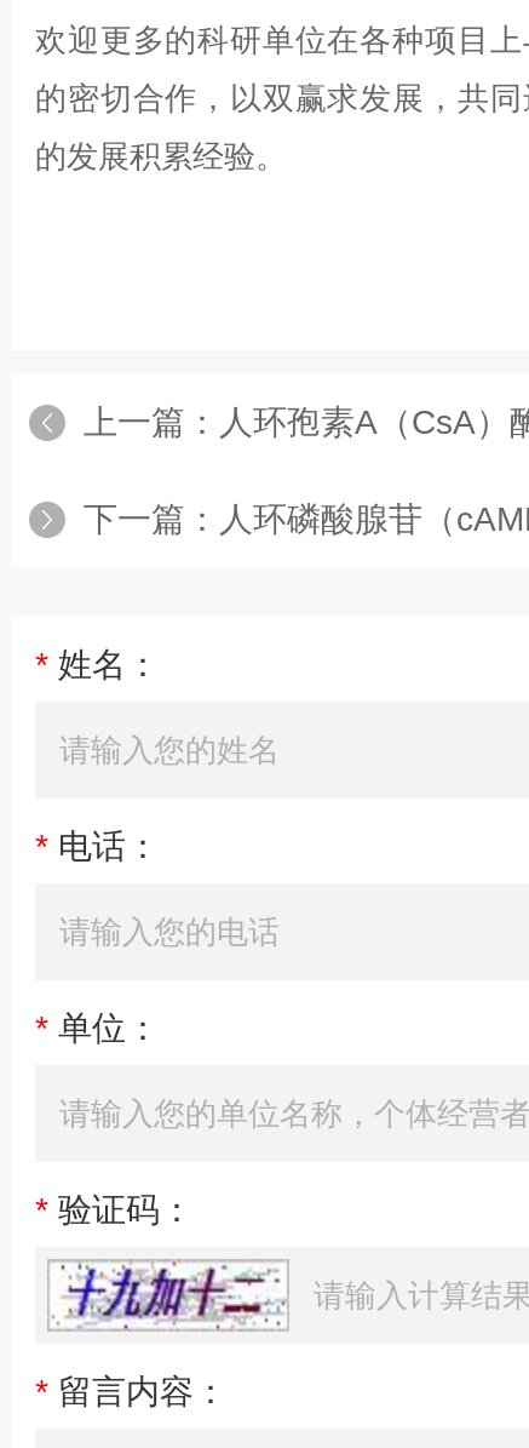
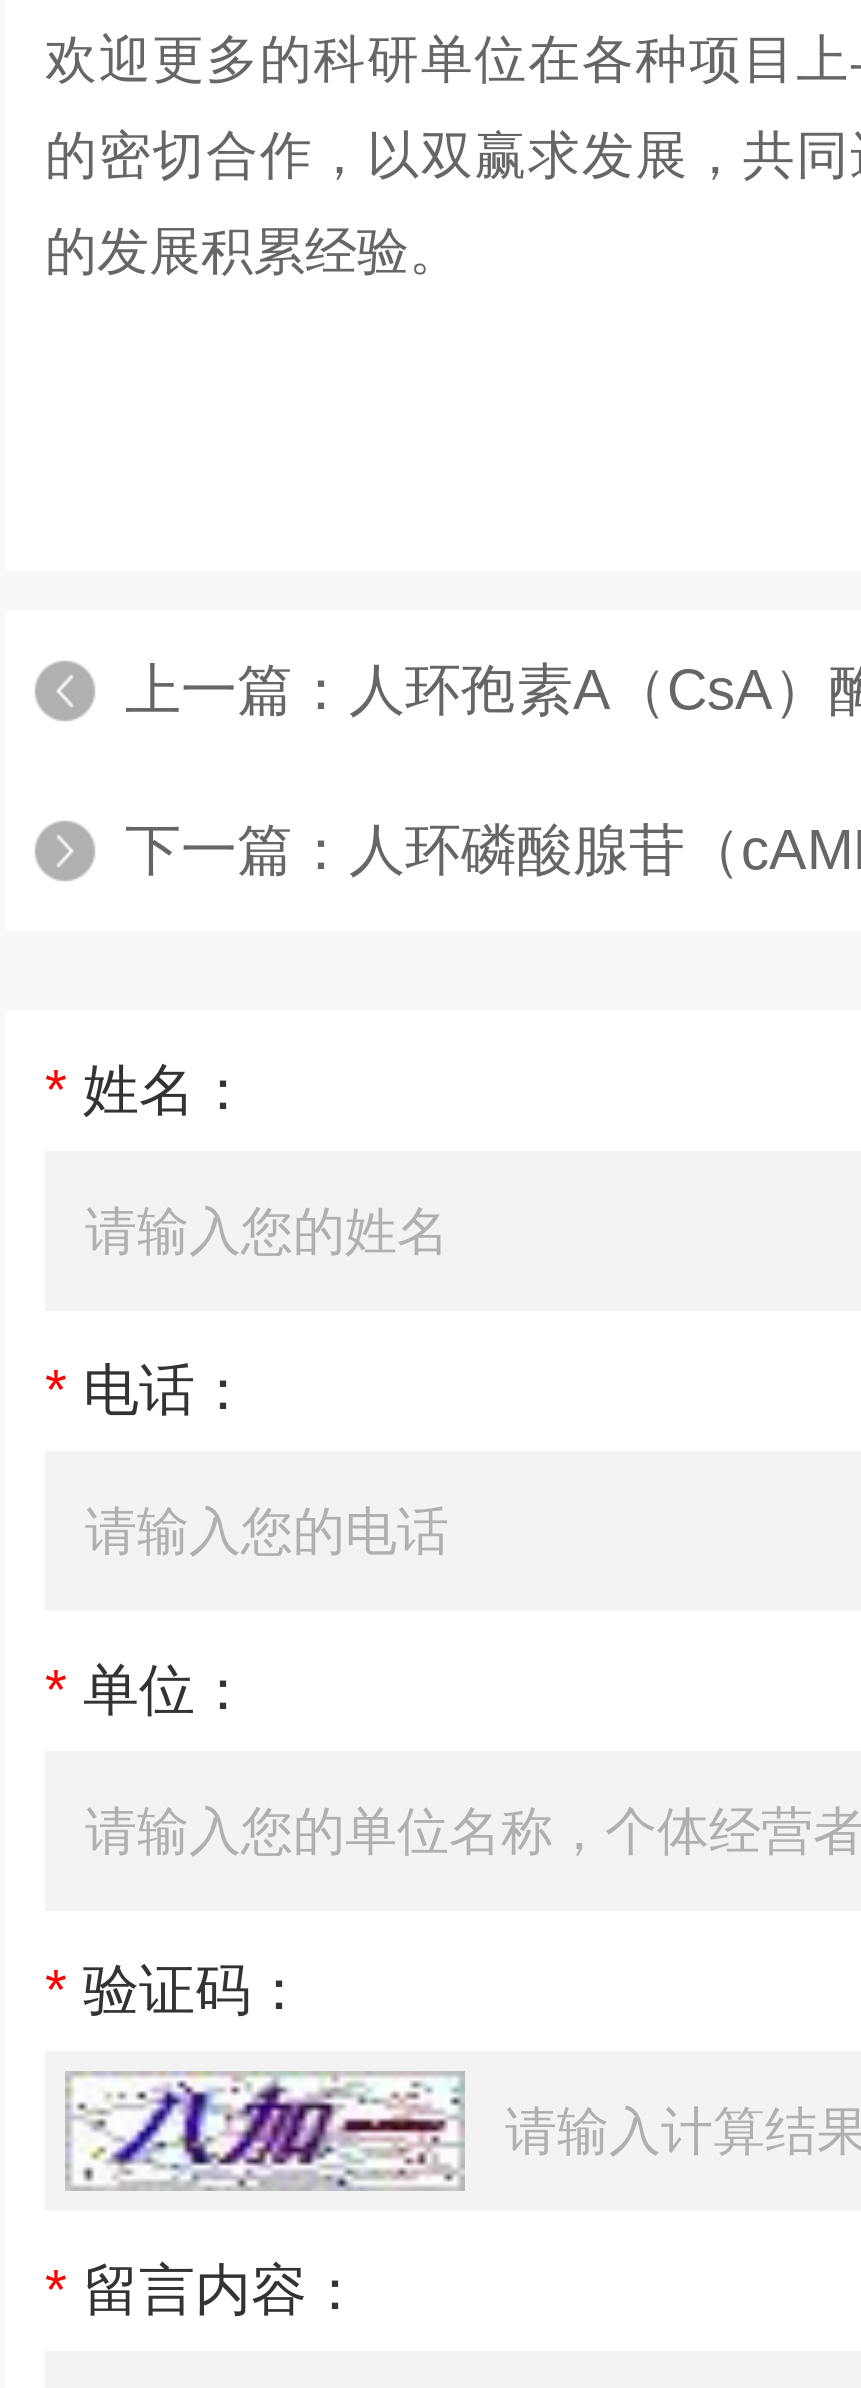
- [image]
+ [image]
